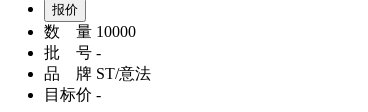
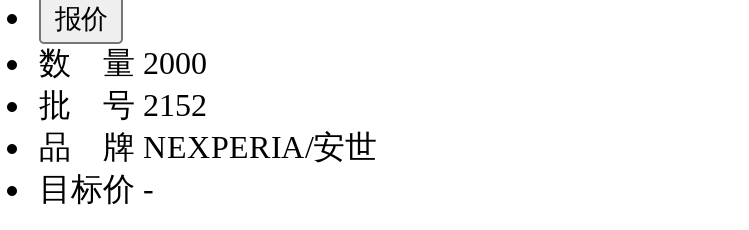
- 数 量 10000
+ 数 量 2000

- 批 号 -
+ 批 号 2152

- 品 牌 ST/意法
+ 品 牌 NEXPERIA/安世
